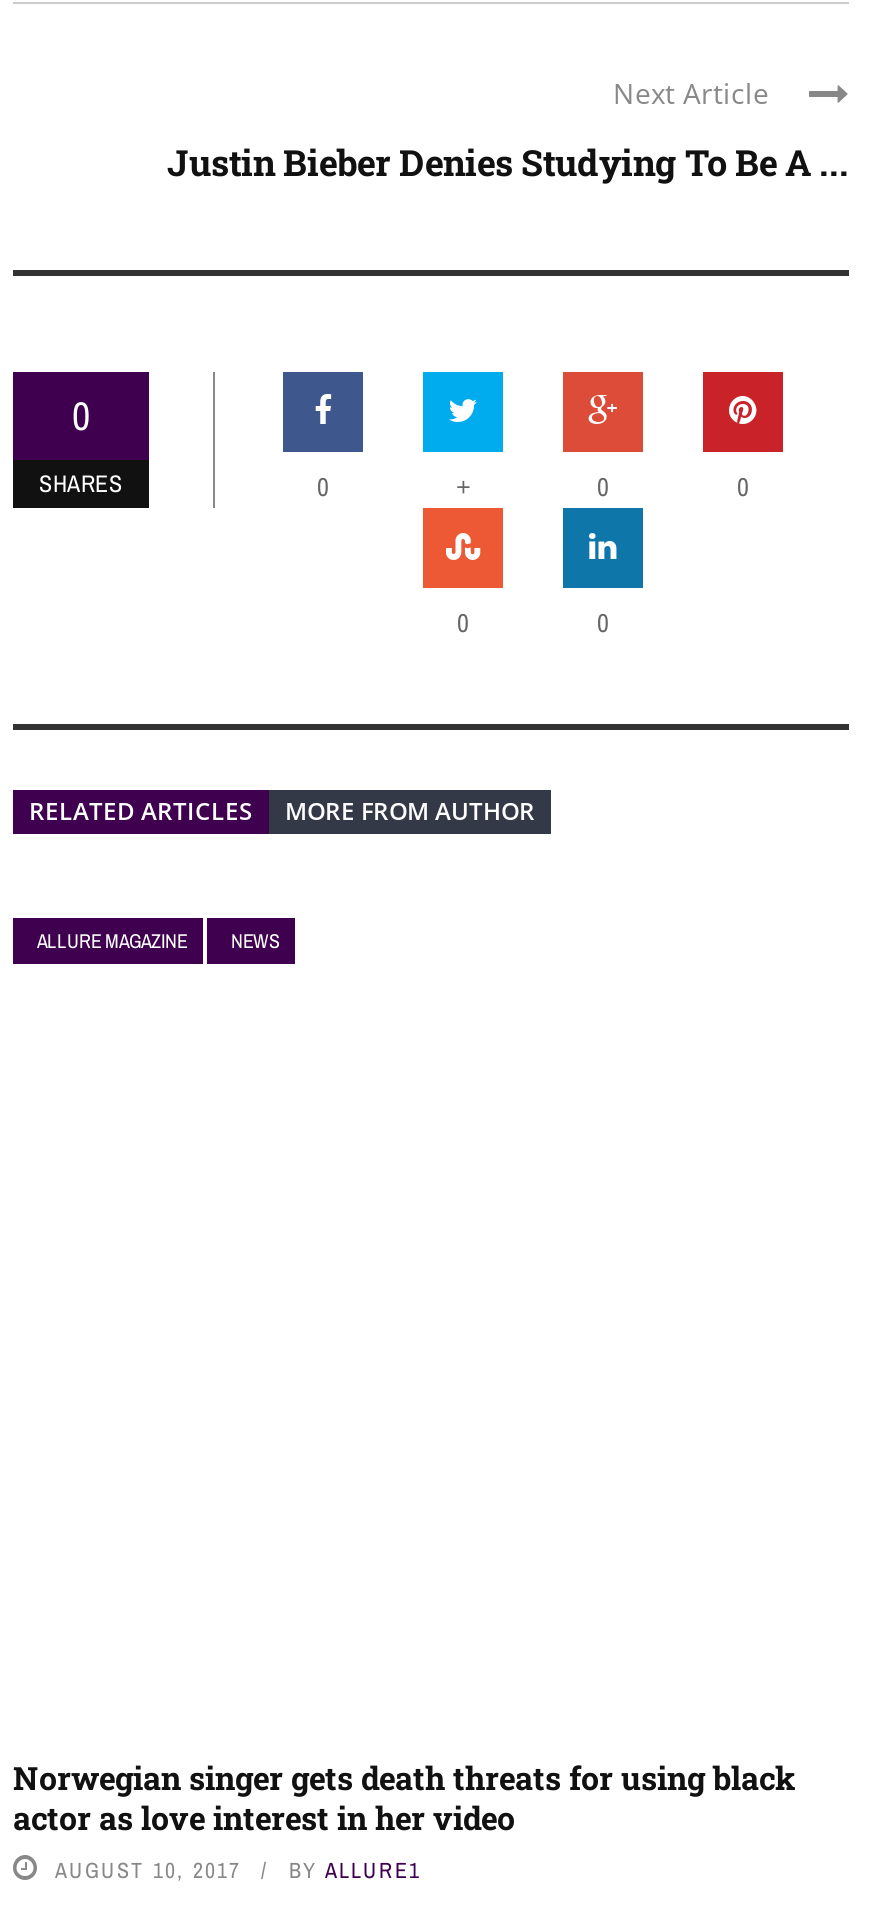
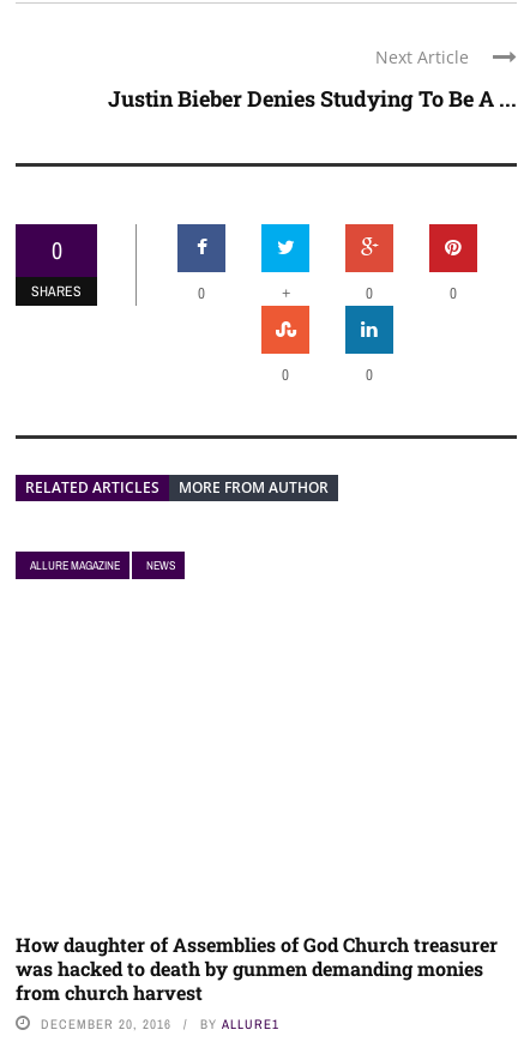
- Norwegian singer gets death threats for using black
- actor as love interest in her video
- AUGUST 10, 2017
+ How daughter of Assemblies of God Church treasurer
+ was hacked to death by gunmen demanding monies
+ from church harvest
+ DECEMBER 20, 2016
